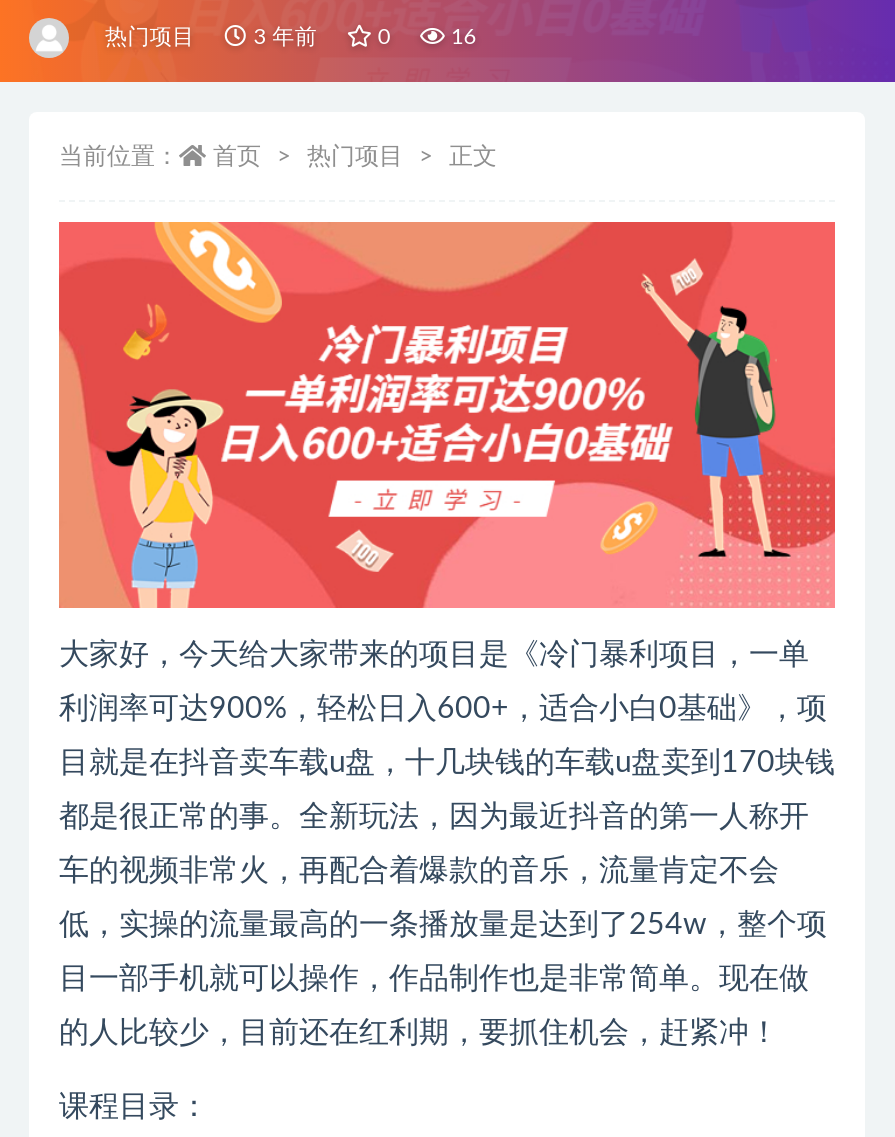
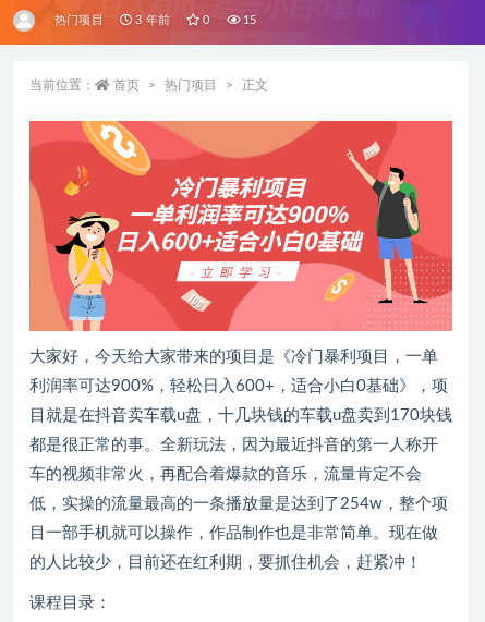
- 16
+ 15
